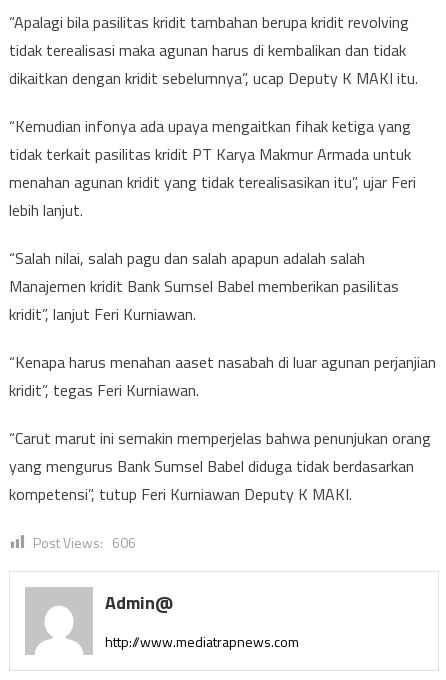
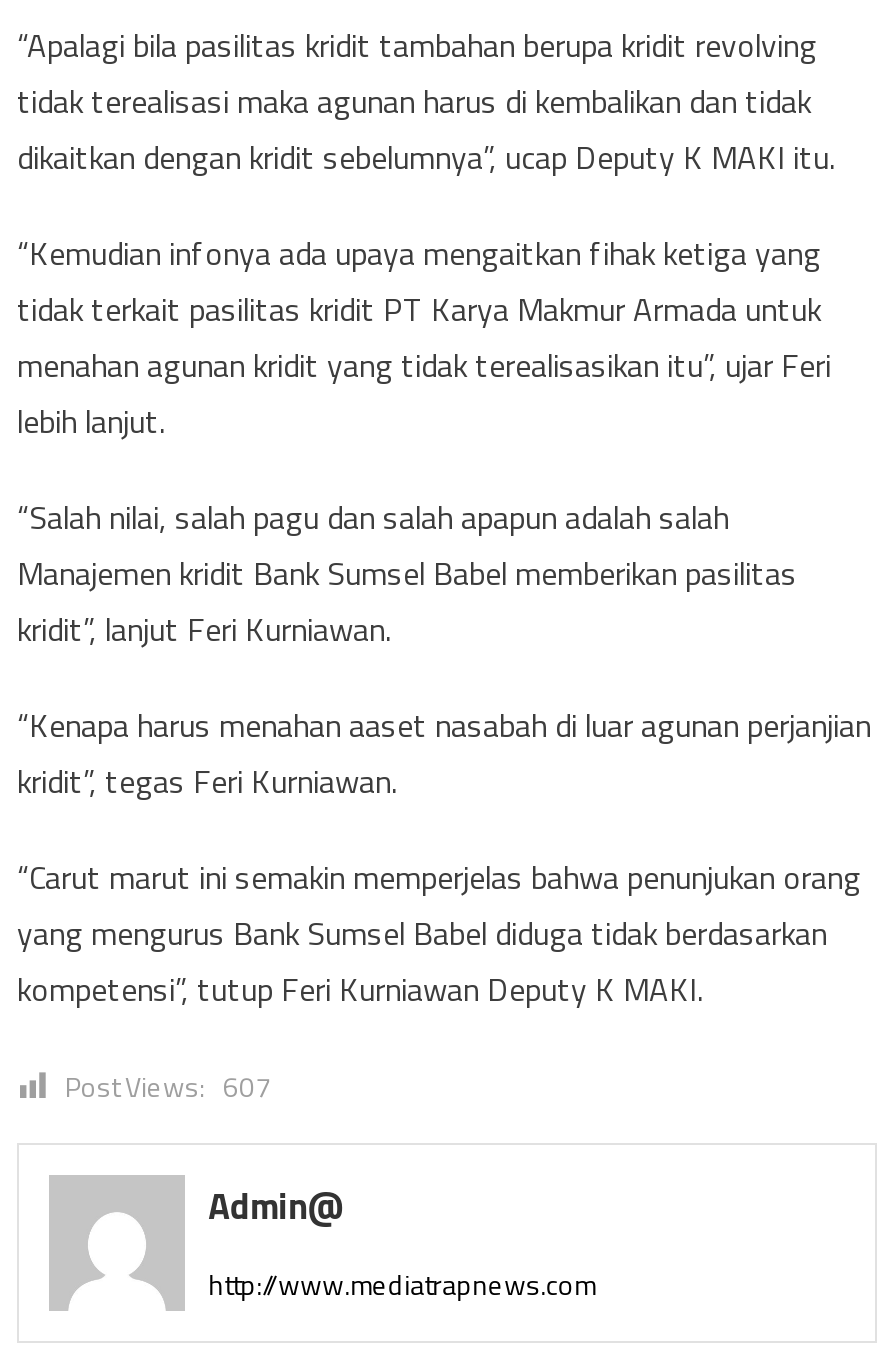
- Post Views: 606
+ Post Views: 607
